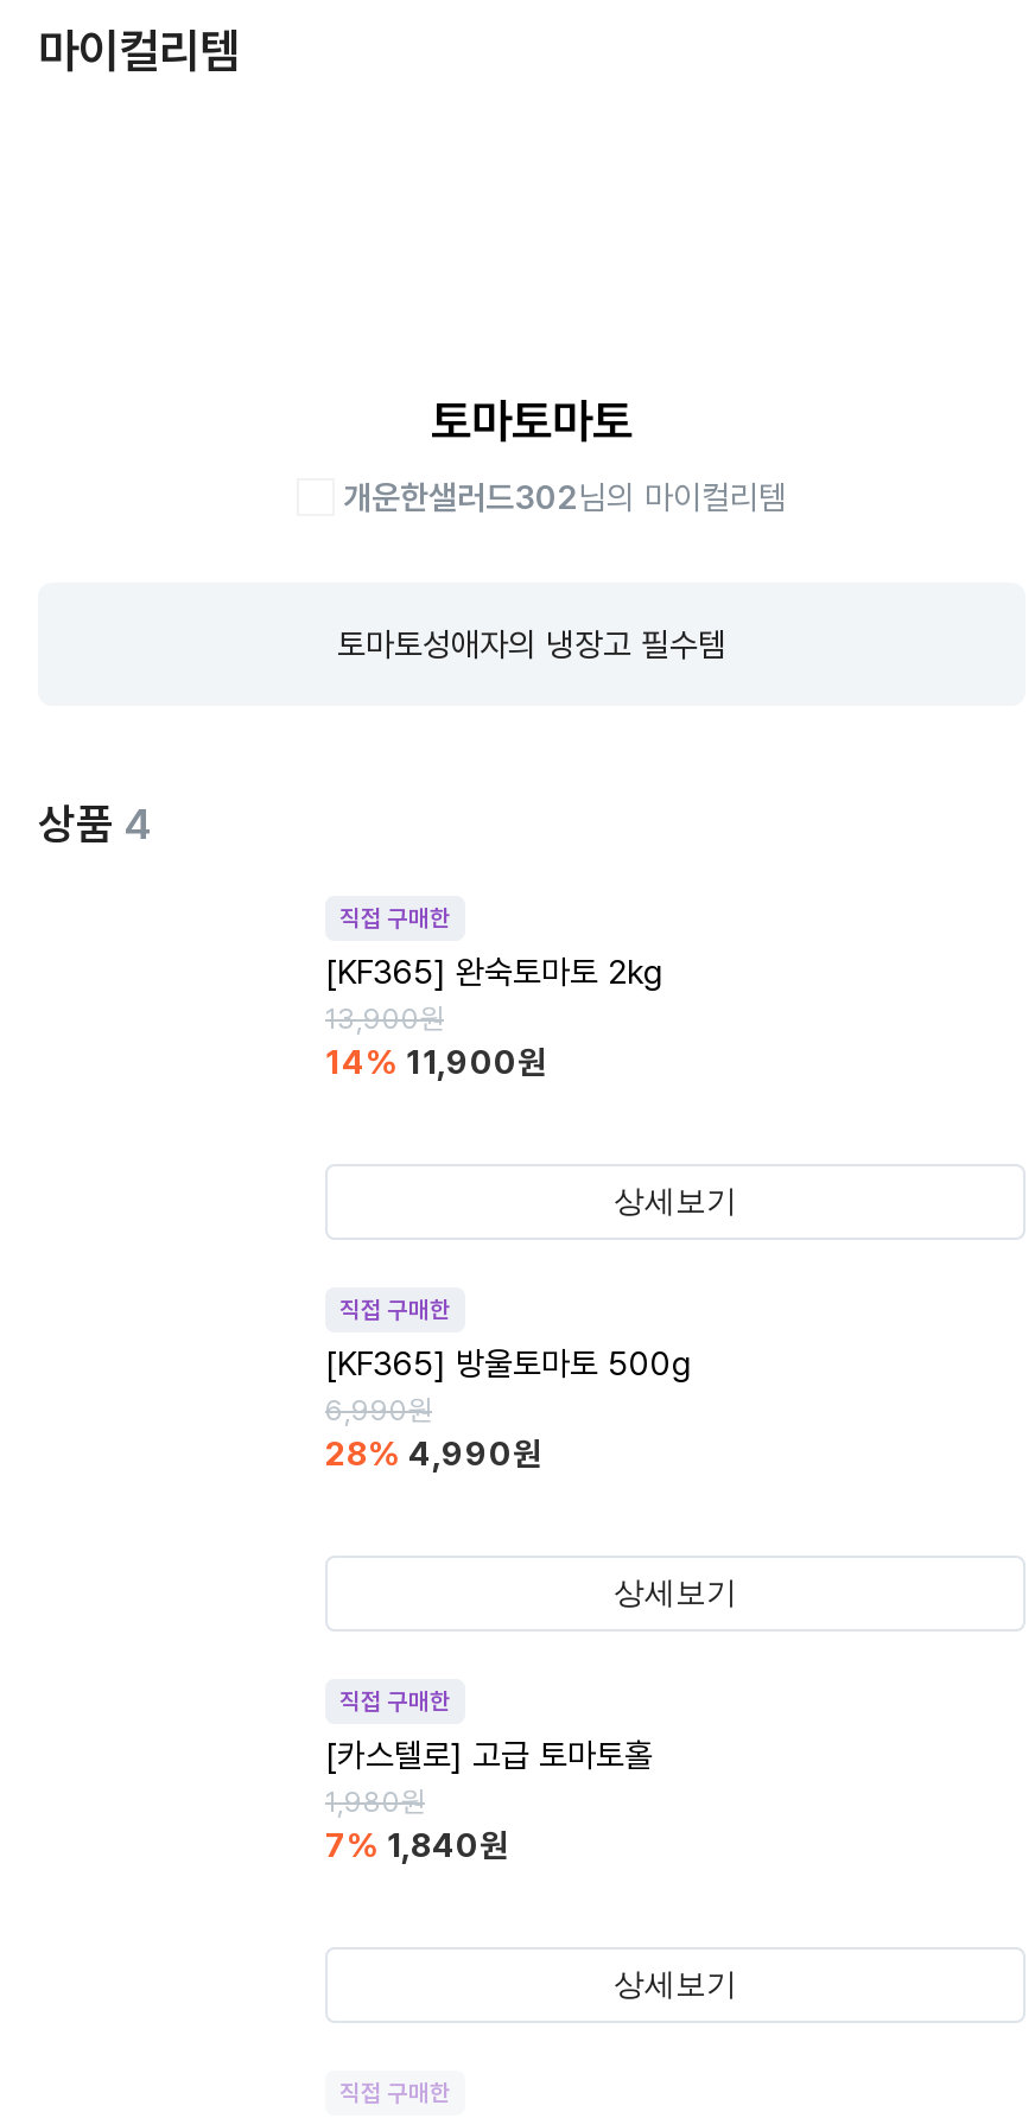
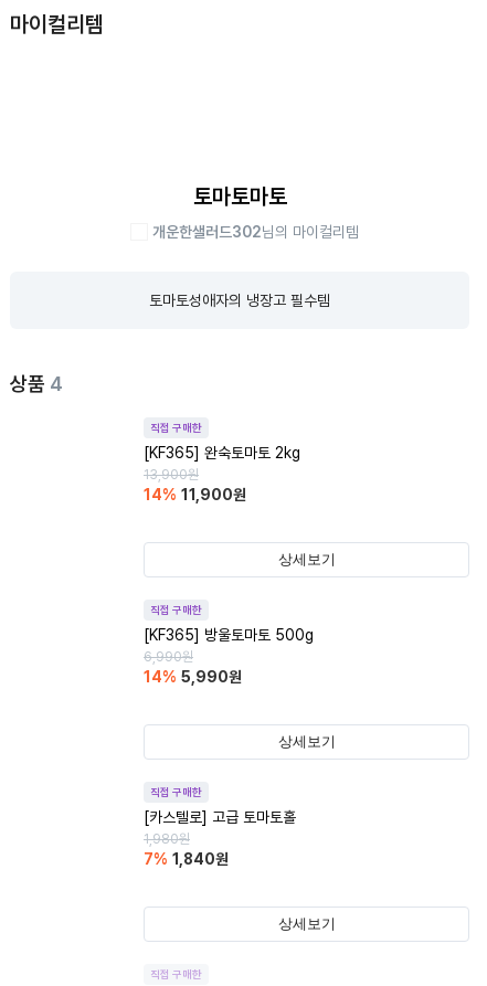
- 28% 4,990원
+ 14% 5,990원
